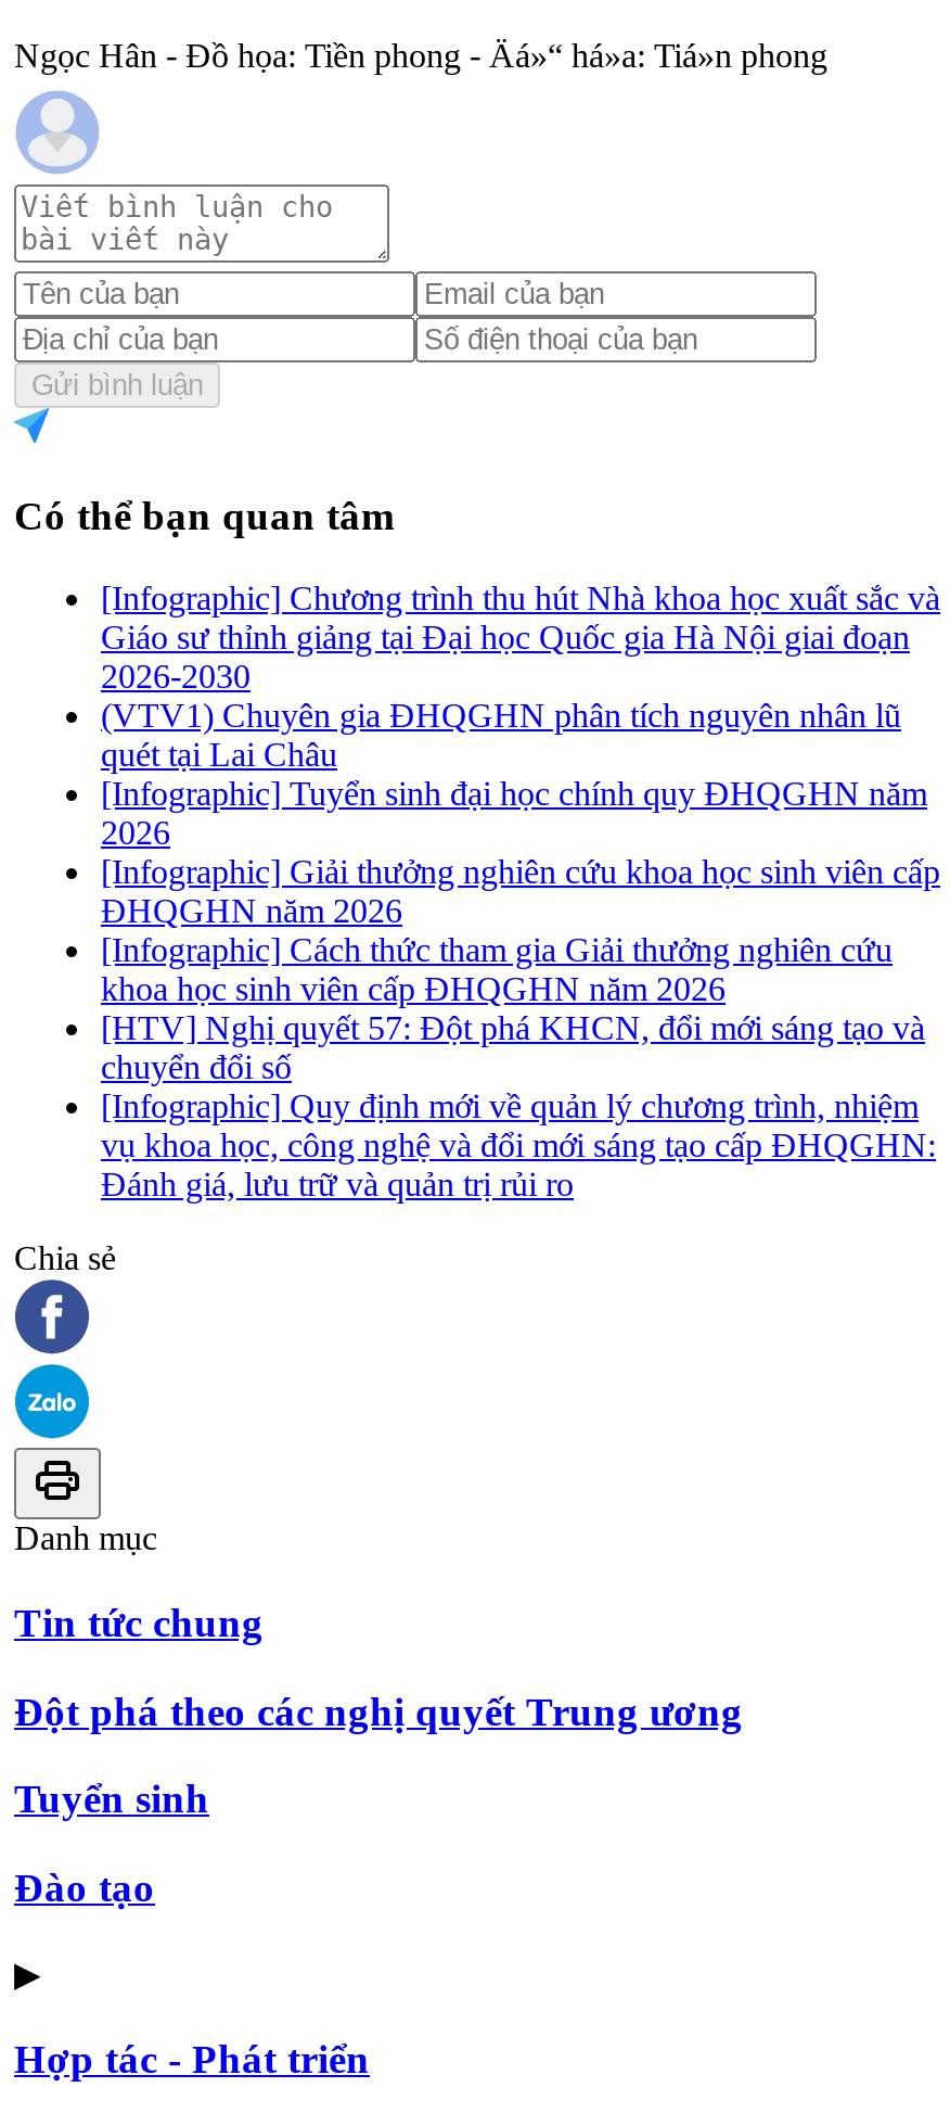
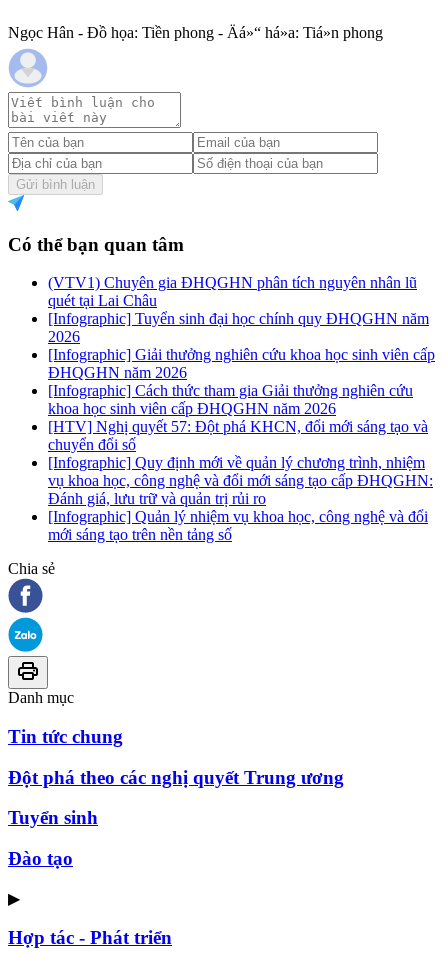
- [Infographic] Chương trình thu hút Nhà khoa học xuất sắc và
- Giáo sư thỉnh giảng tại Đại học Quốc gia Hà Nội giai đoạn
- 2026-2030

moved up: (VTV1) Chuyên gia ĐHQGHN phân tích nguyên nhân lũ | quét tại Lai Châu | [Infographic] Tuyển sinh đại học chính quy ĐHQGHN năm | ... | vụ khoa học, công nghệ và đổi mới sáng tạo cấp ĐHQGHN: | Đánh giá, lưu trữ và quản trị rủi ro

+ [Infographic] Quản lý nhiệm vụ khoa học, công nghệ và đổi
+ mới sáng tạo trên nền tảng số
